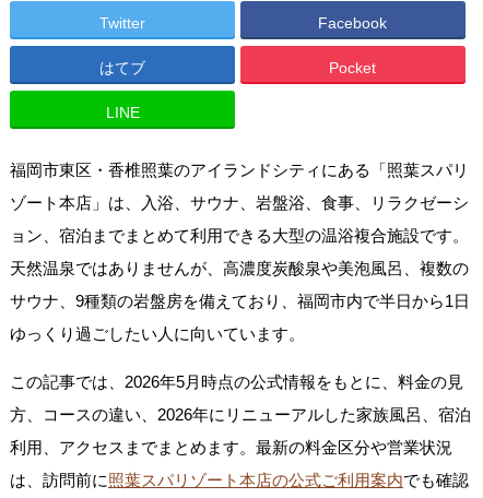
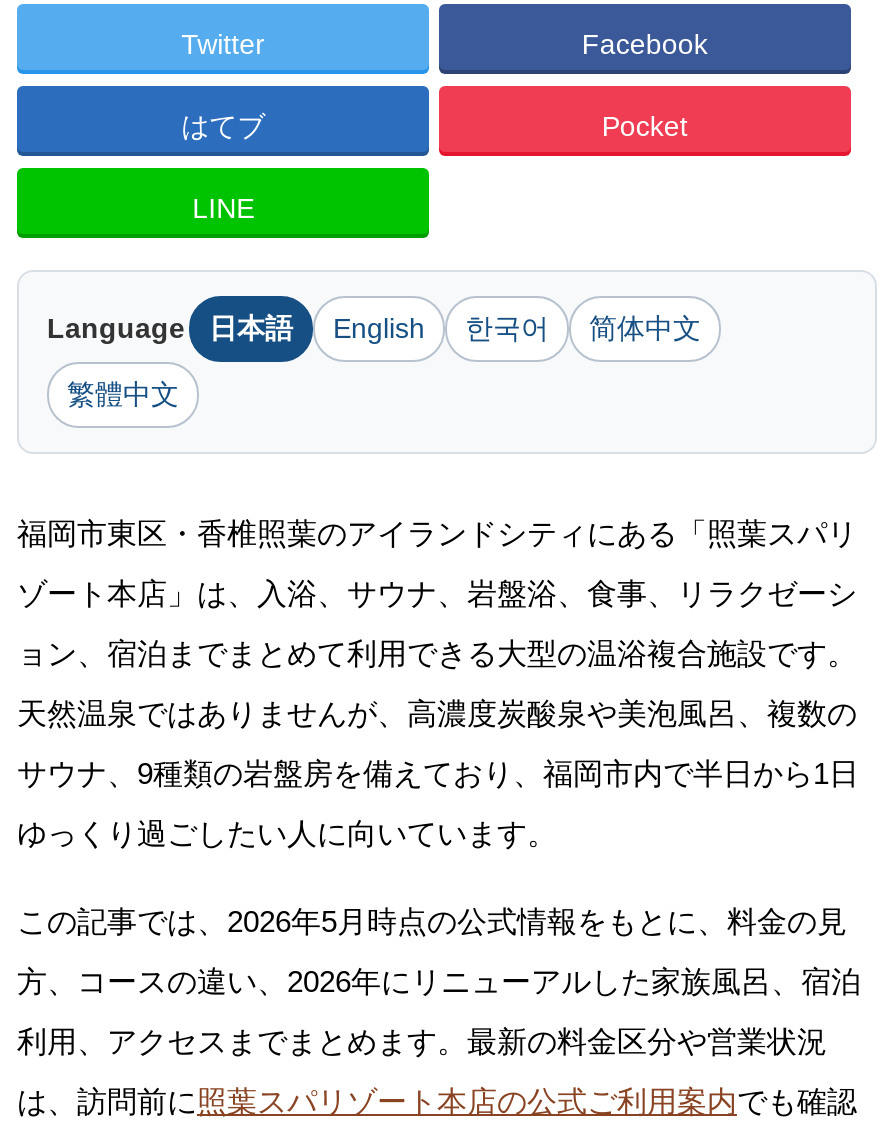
+ Language
+ 日本語
+ English
+ 한국어
+ 简体中文
+ 繁體中文
